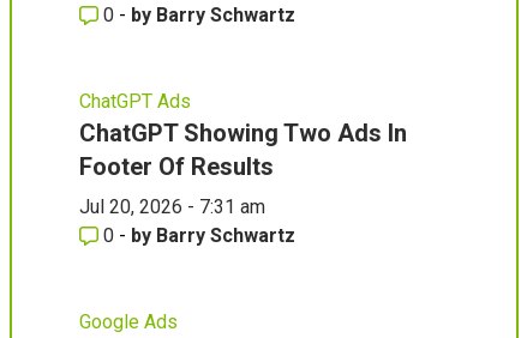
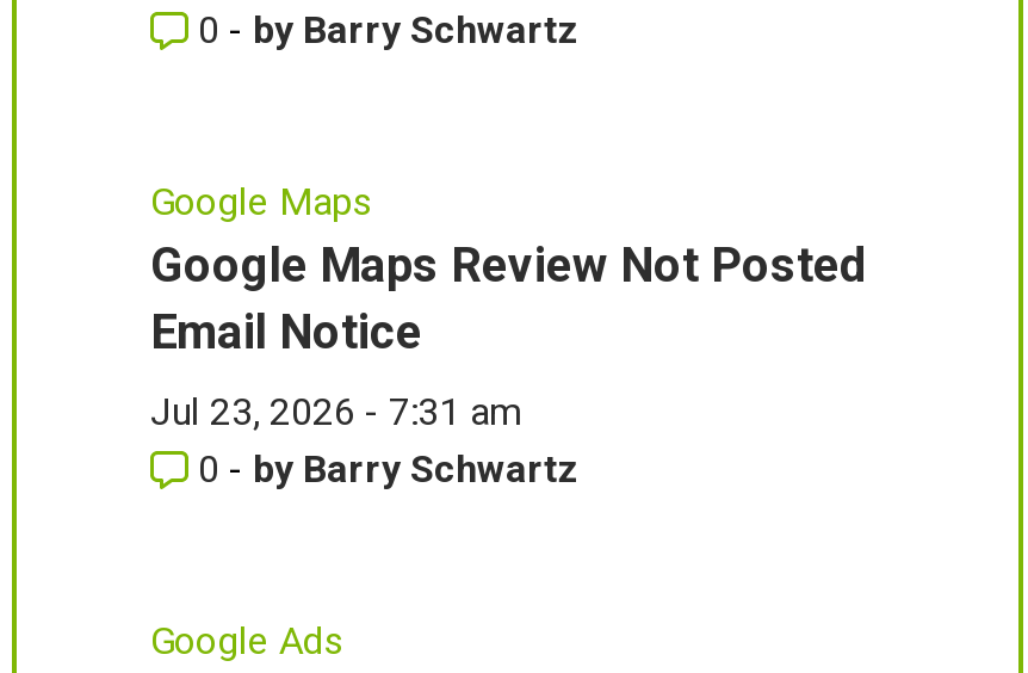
- ChatGPT Ads
- ChatGPT Showing Two Ads In
- Footer Of Results
+ Google Maps
+ Google Maps Review Not Posted
+ Email Notice

- Jul 20, 2026 - 7:31 am
+ Jul 23, 2026 - 7:31 am
